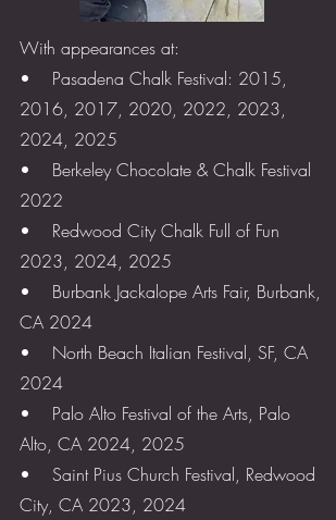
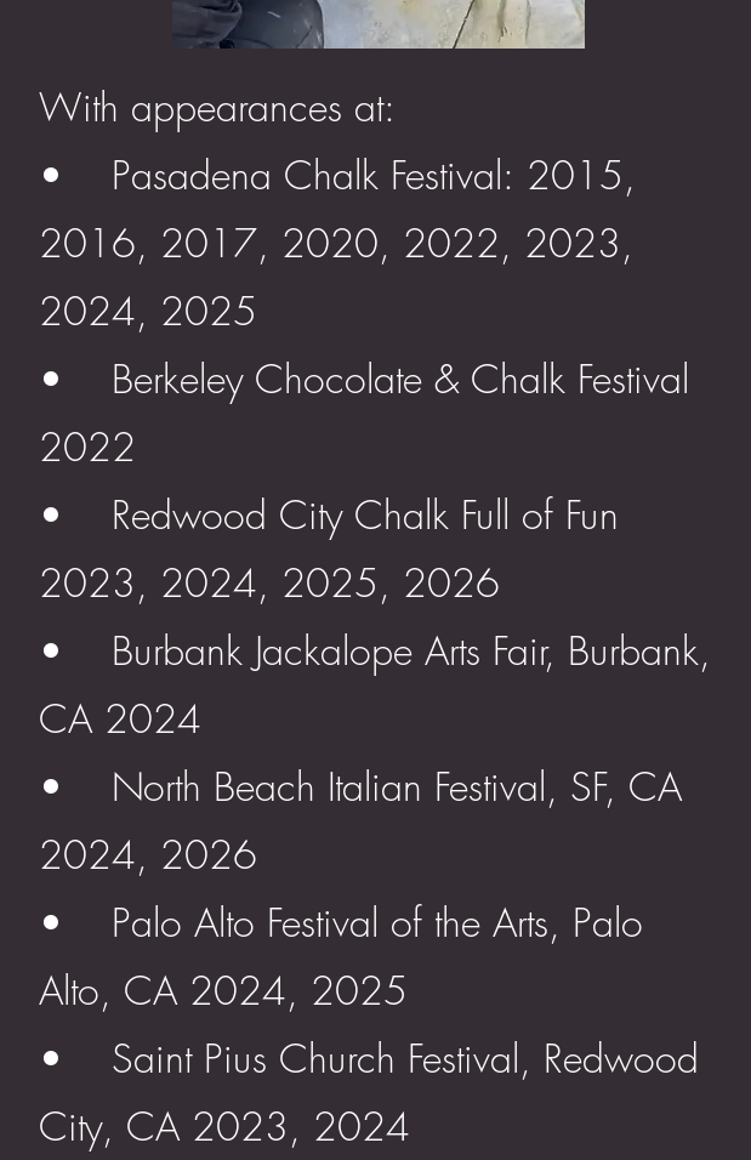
- 2023, 2024, 2025
+ 2023, 2024, 2025, 2026

- 2024
+ 2024, 2026
